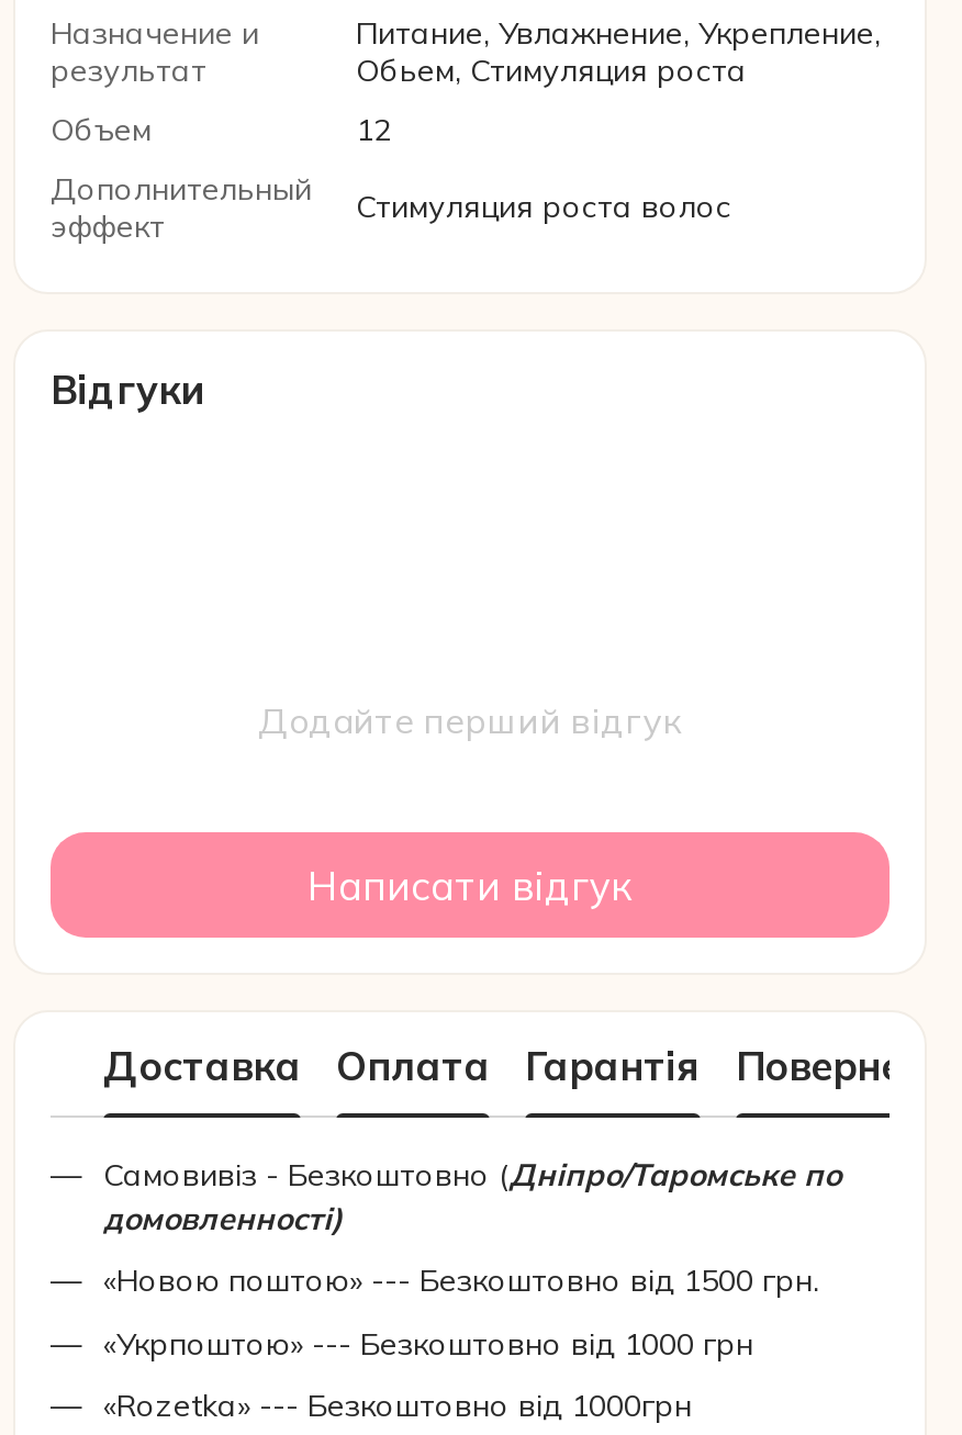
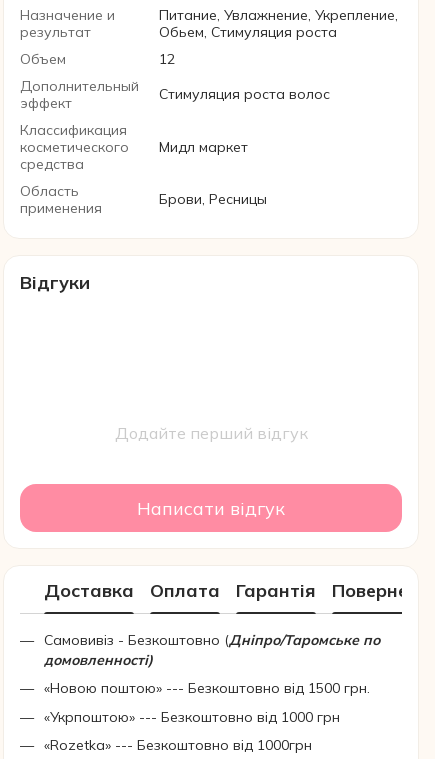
+ Классификация
+ косметического
+ средства

+ Мидл маркет
+ Область
+ применения
+ Брови, Ресницы
